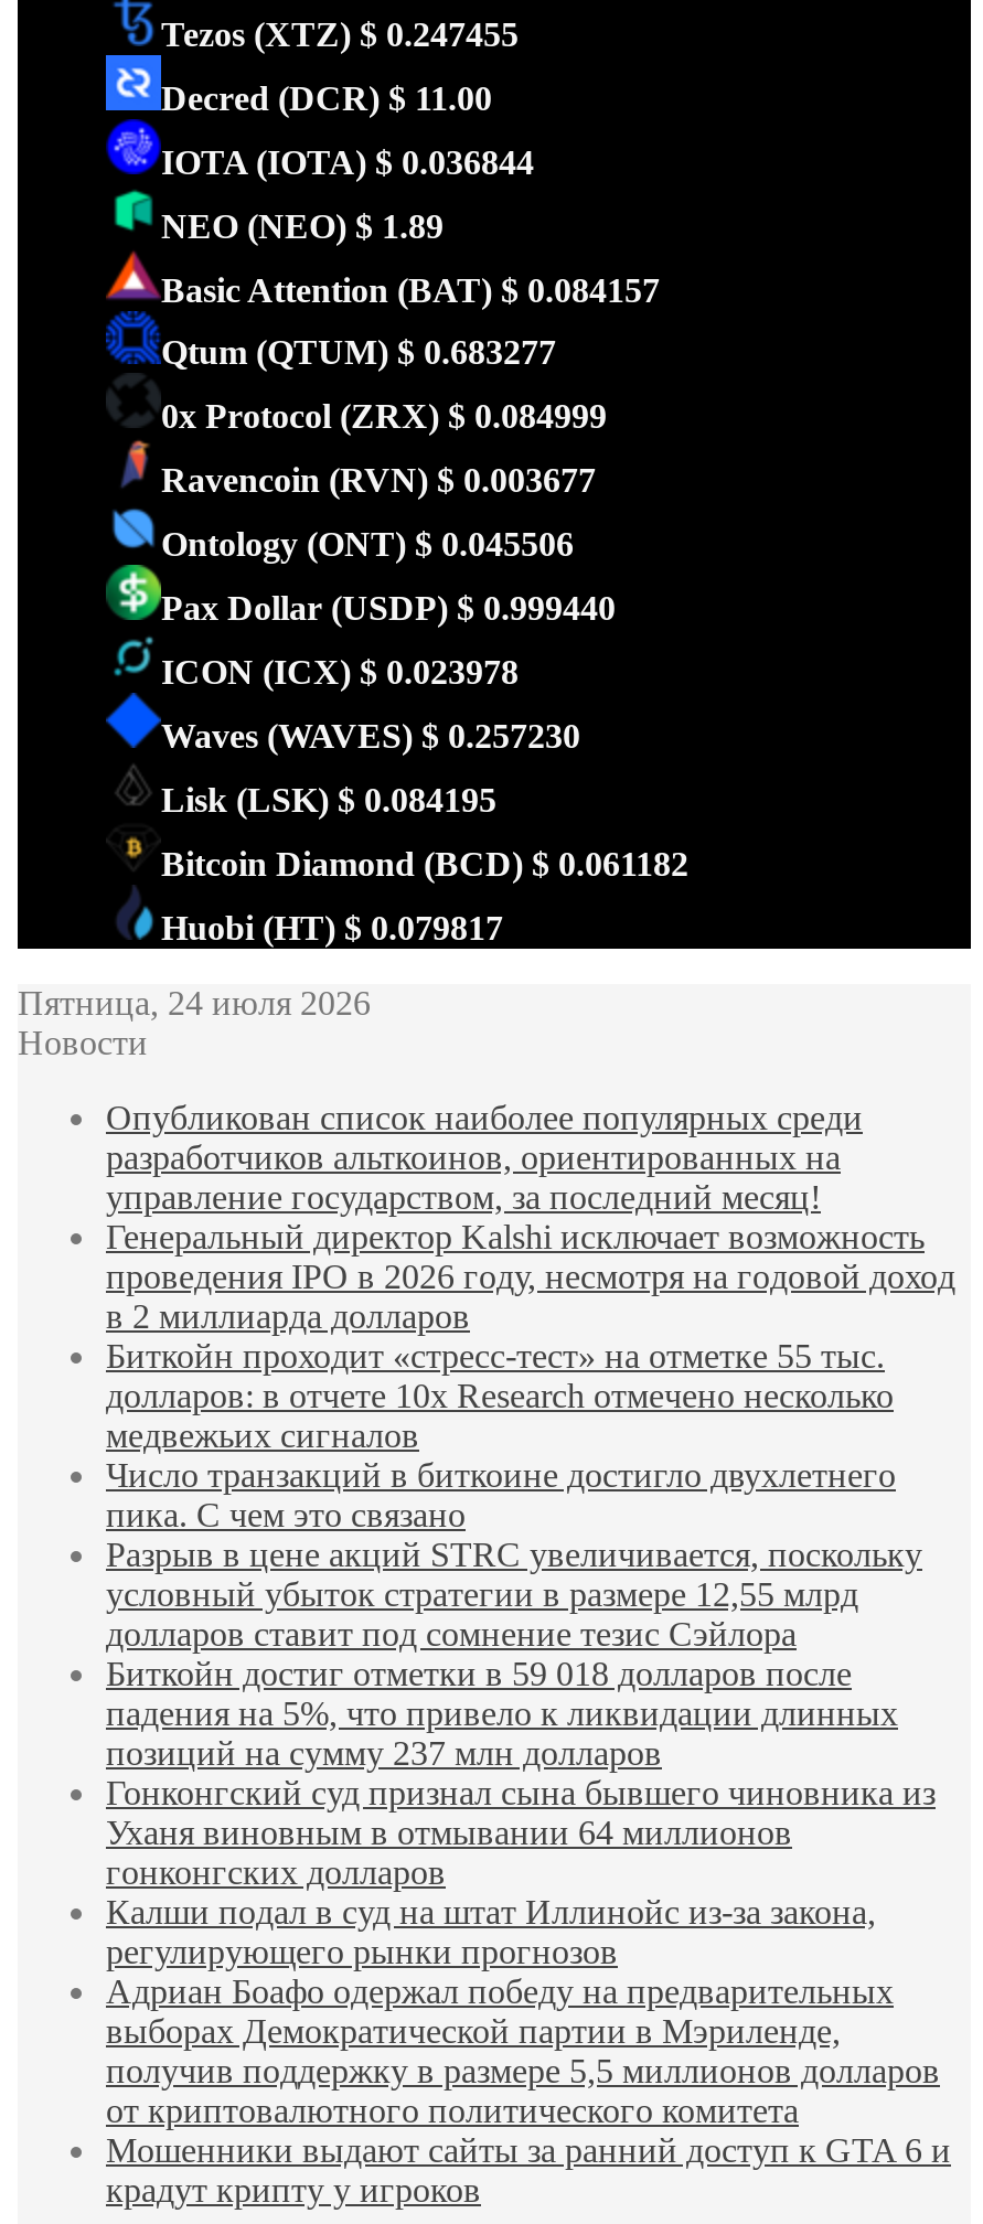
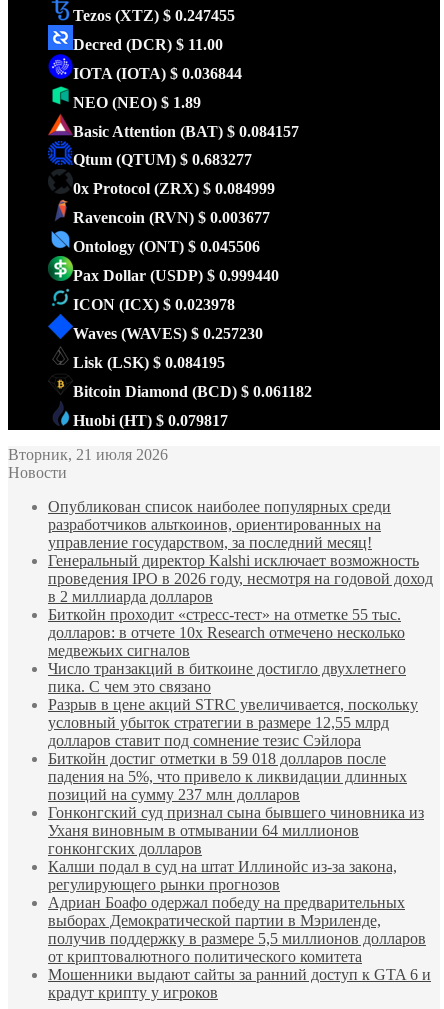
- Пятница, 24 июля 2026
+ Вторник, 21 июля 2026
